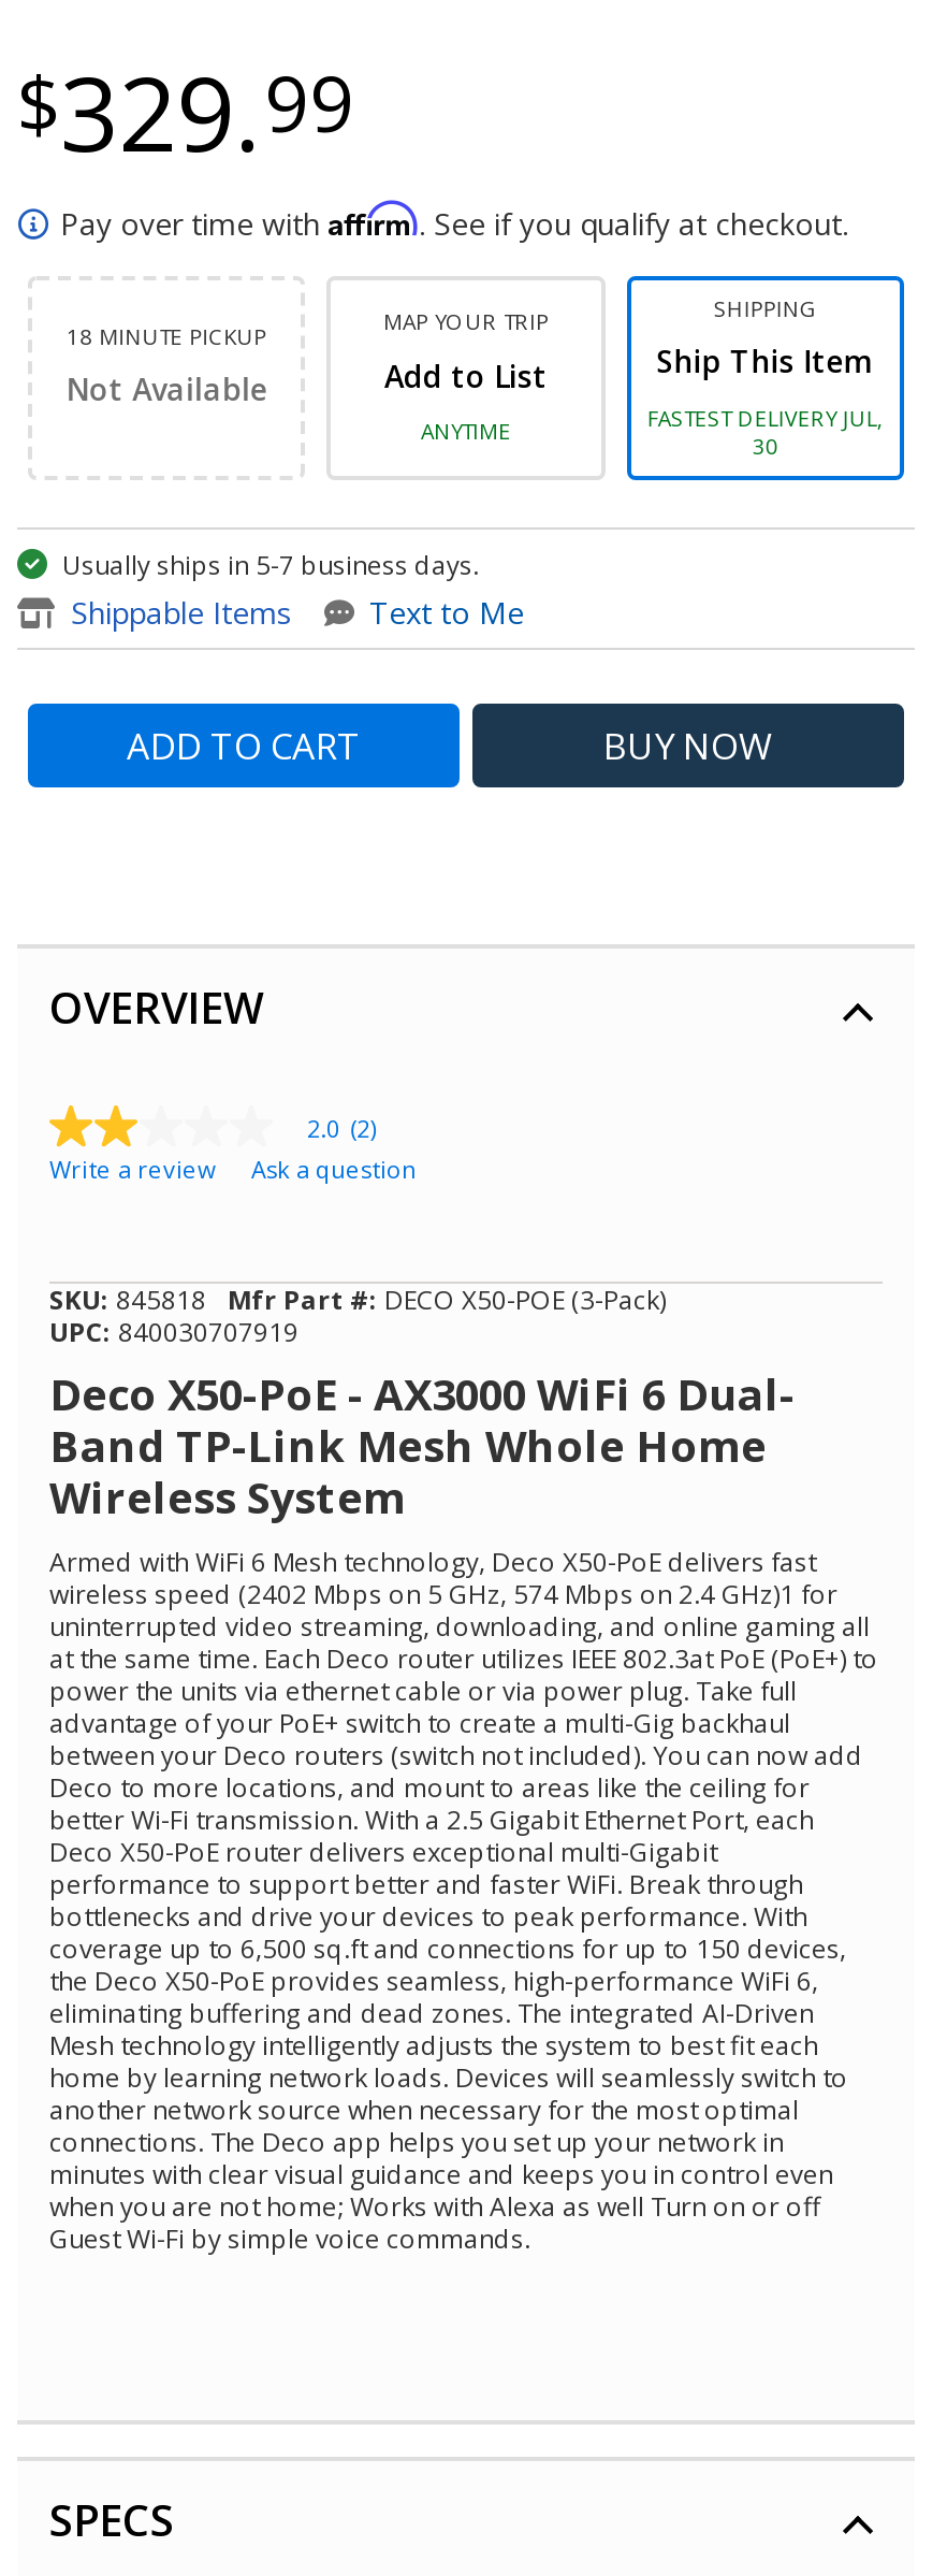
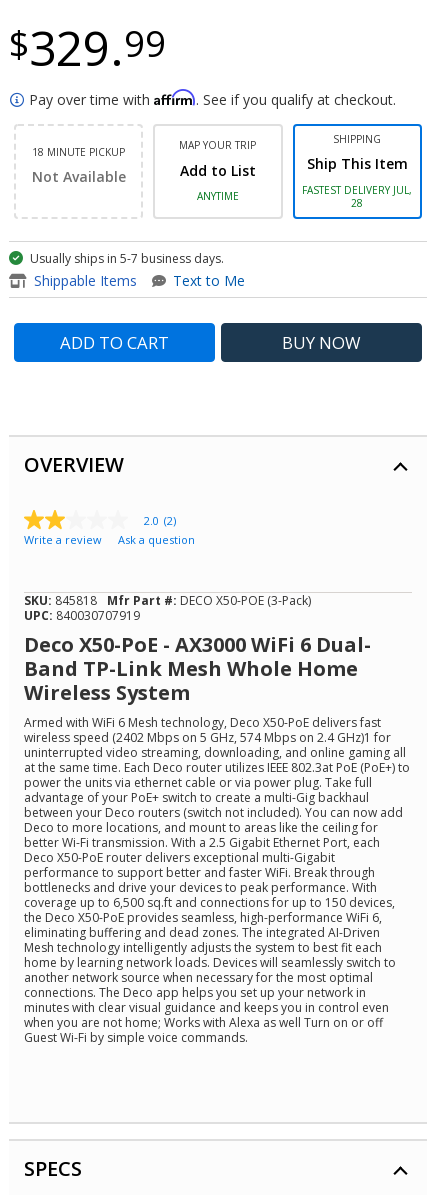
- 30
+ 28
